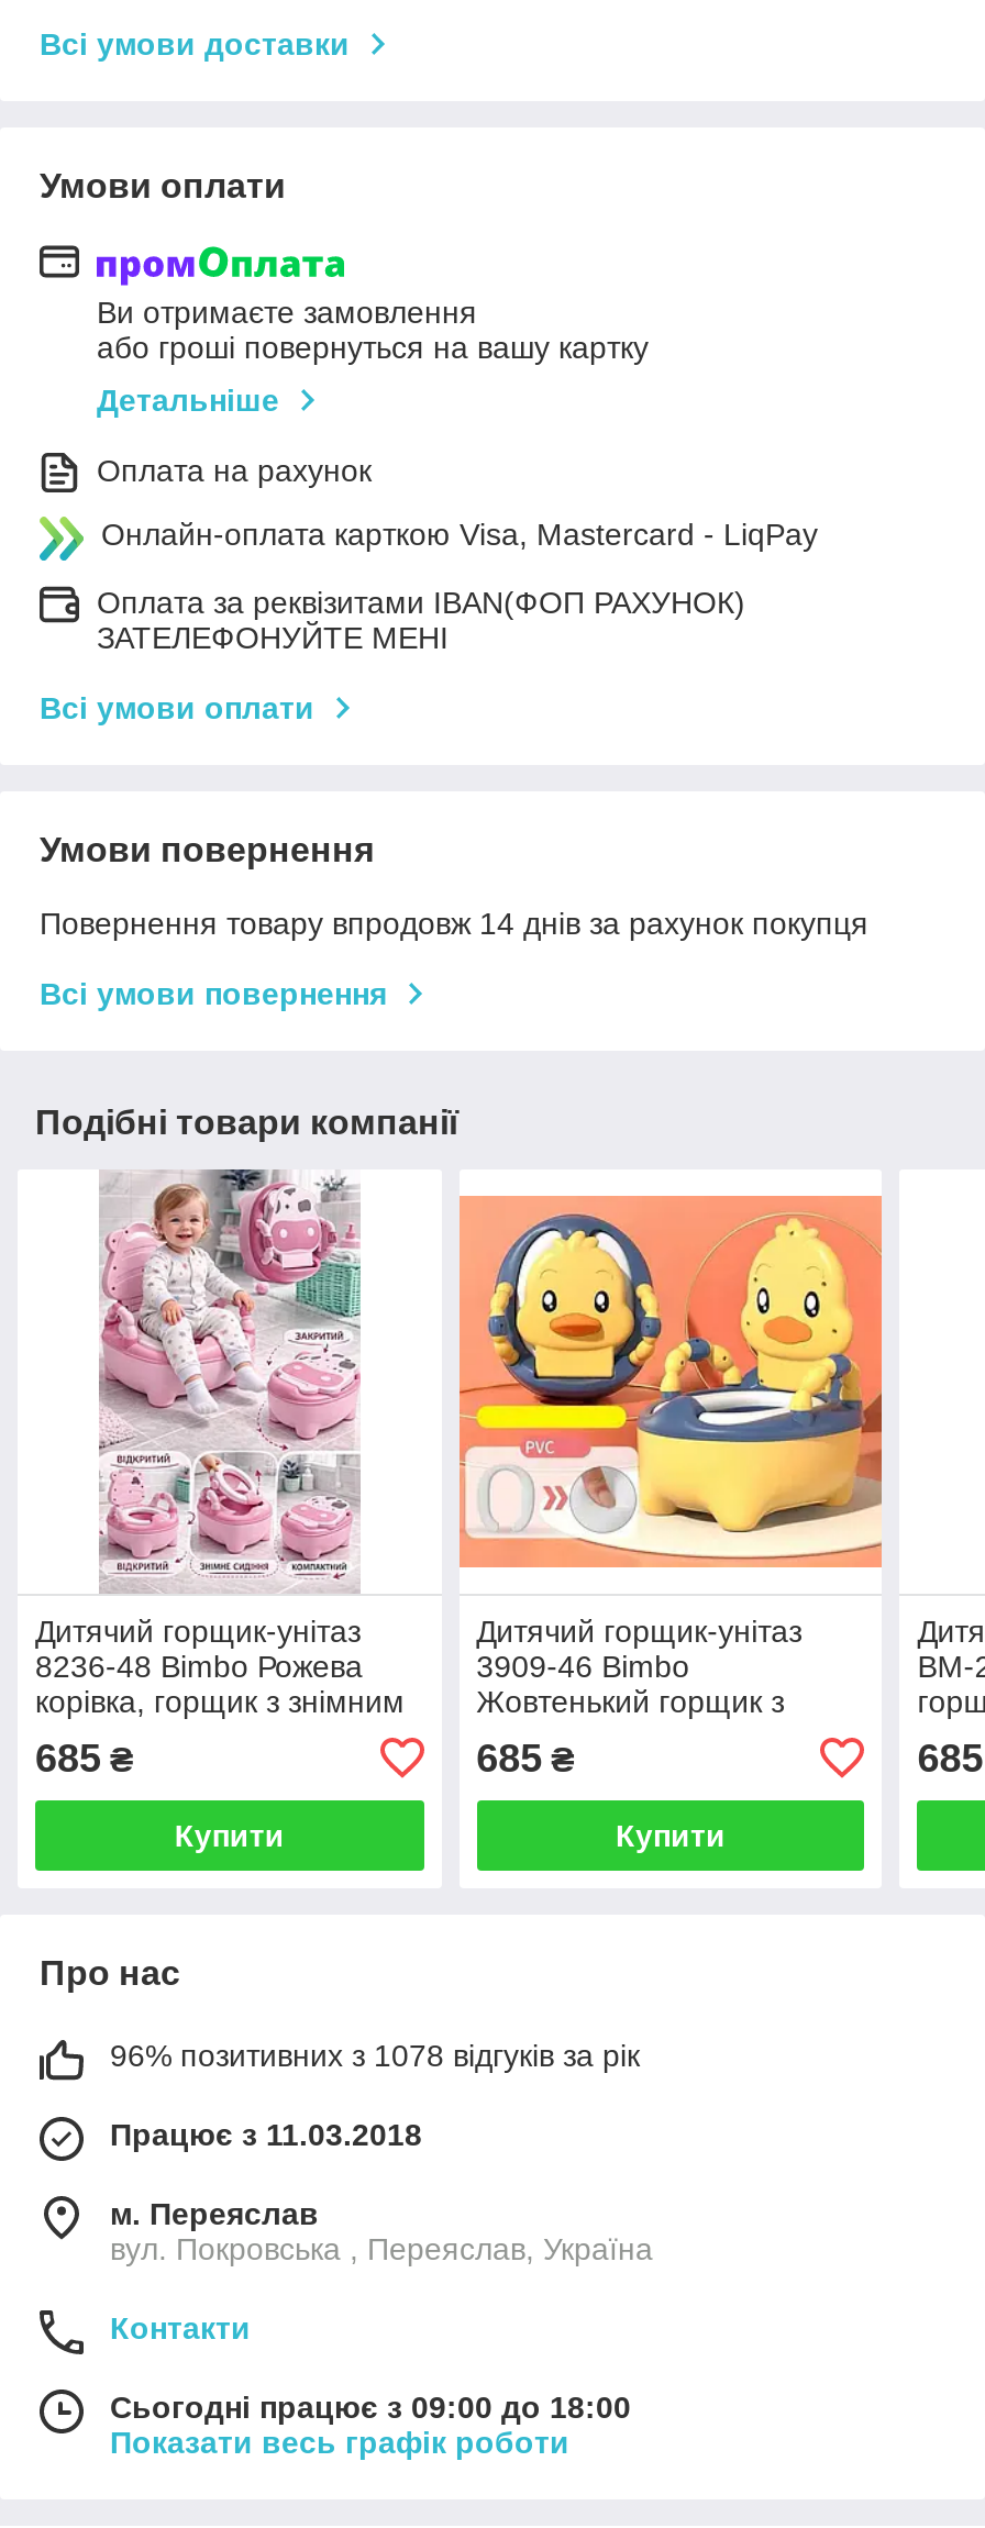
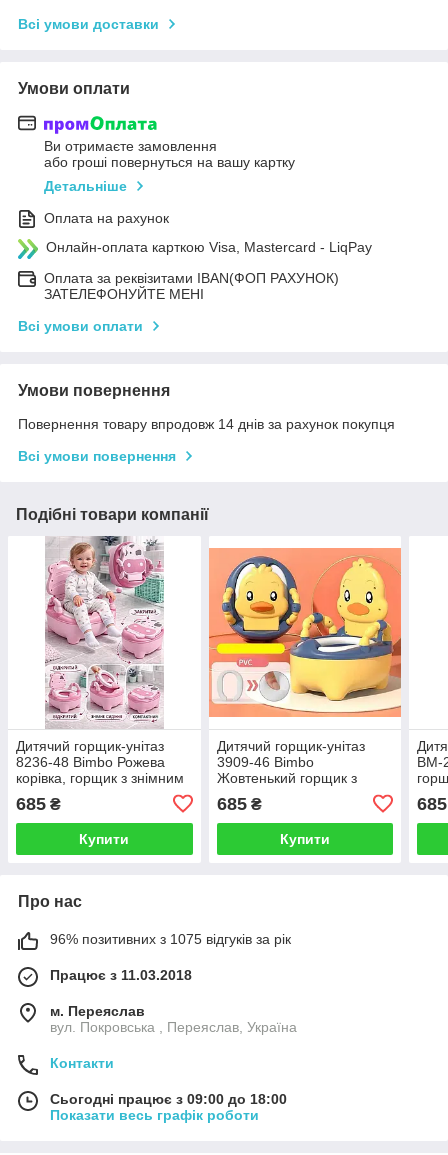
- 96% позитивних з 1078 відгуків за рік
+ 96% позитивних з 1075 відгуків за рік
